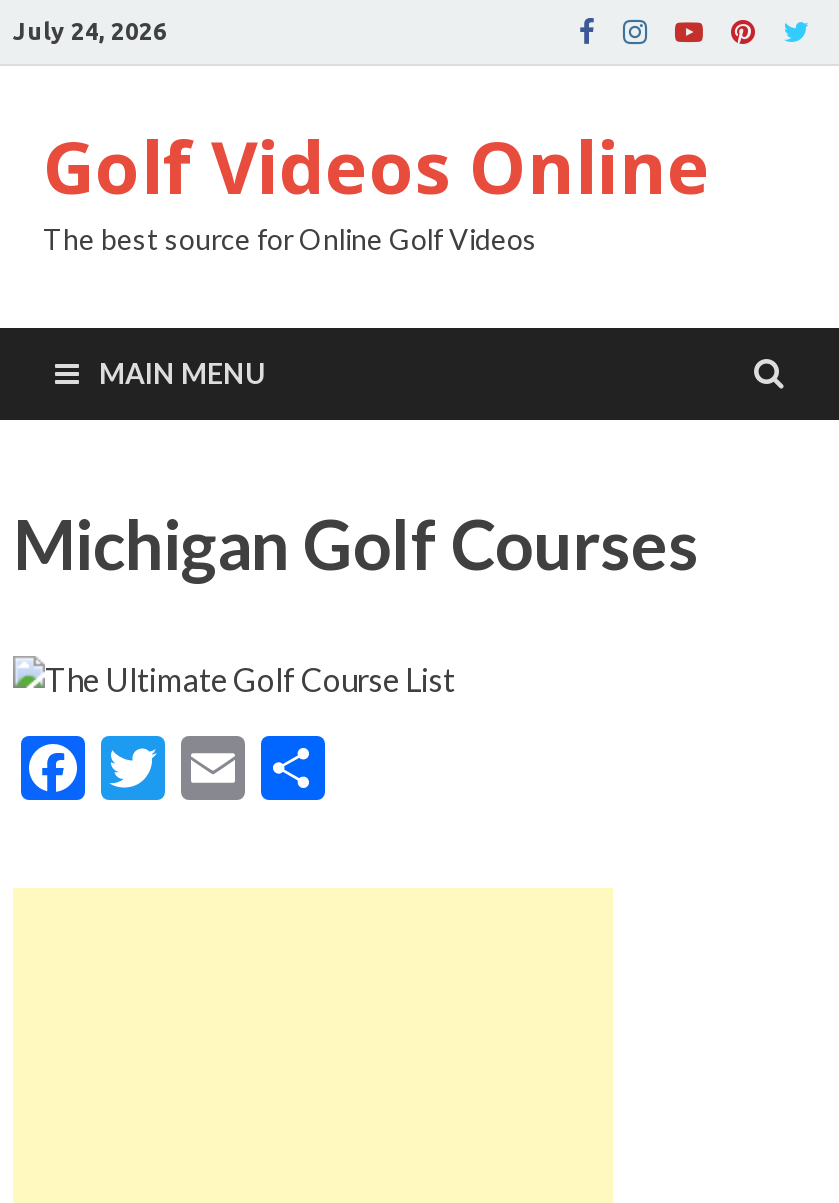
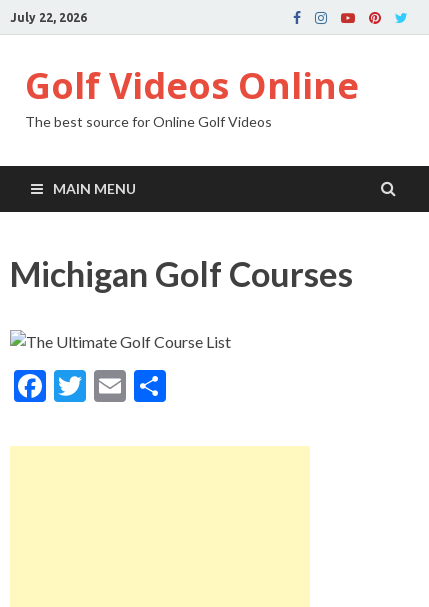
- July 24, 2026
+ July 22, 2026
